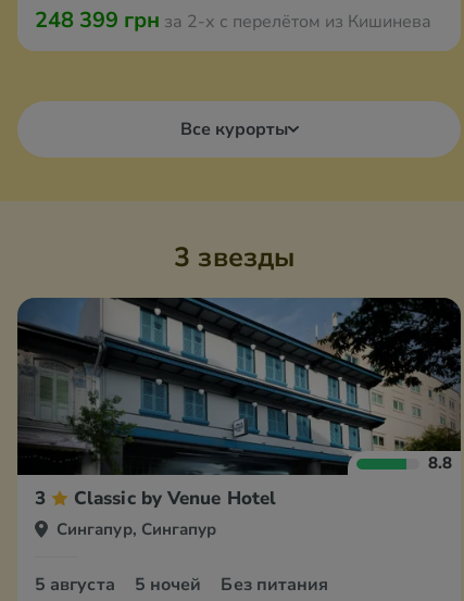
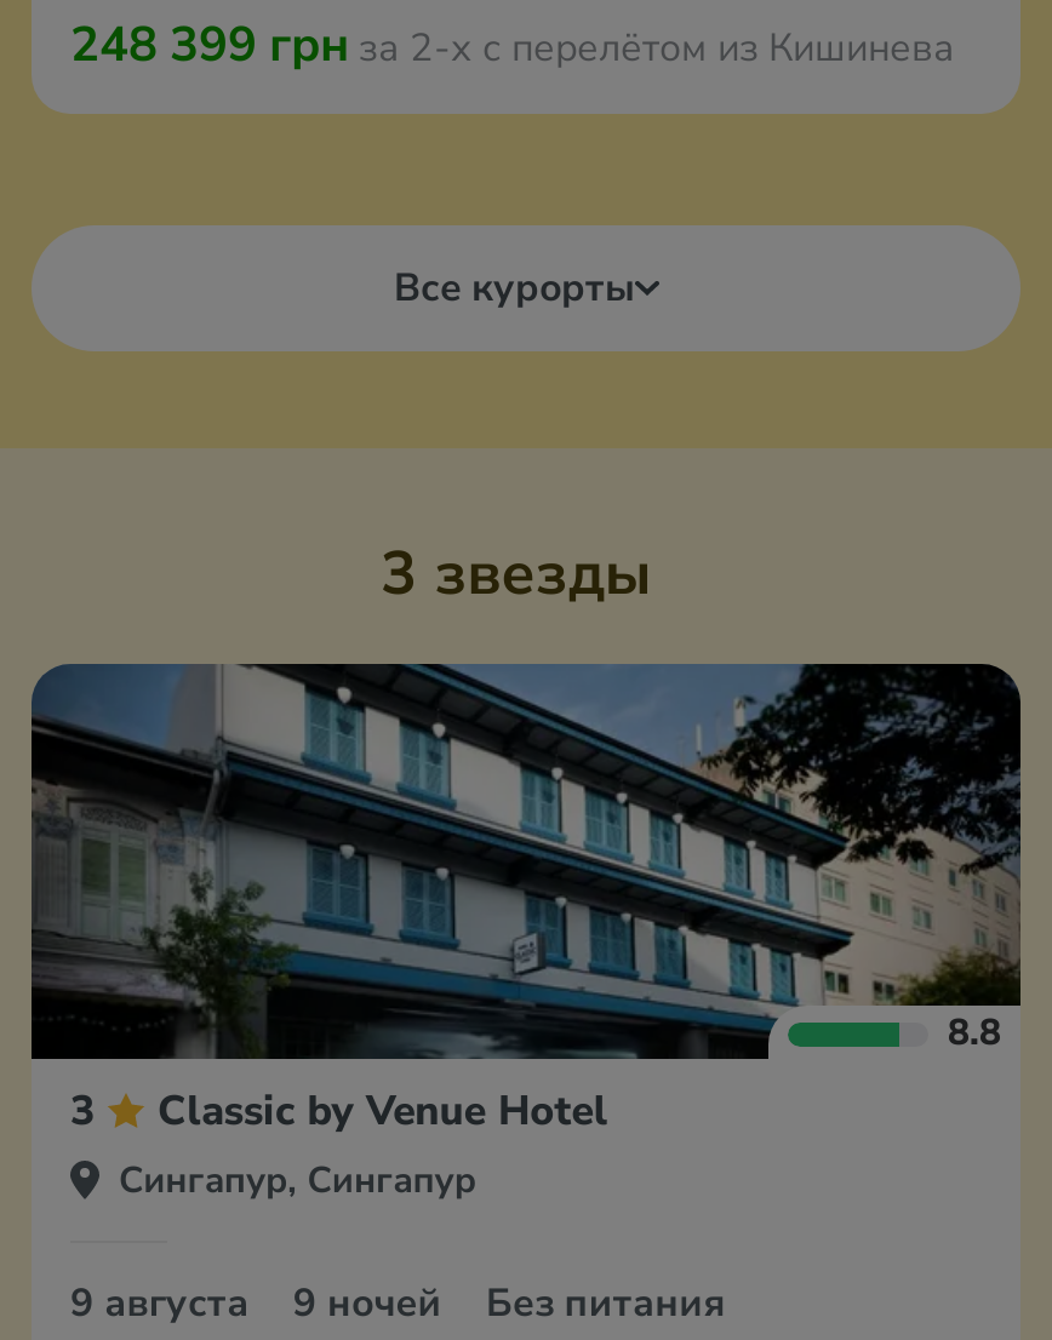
- 5 августа
+ 9 августа

- 5 ночей
+ 9 ночей
